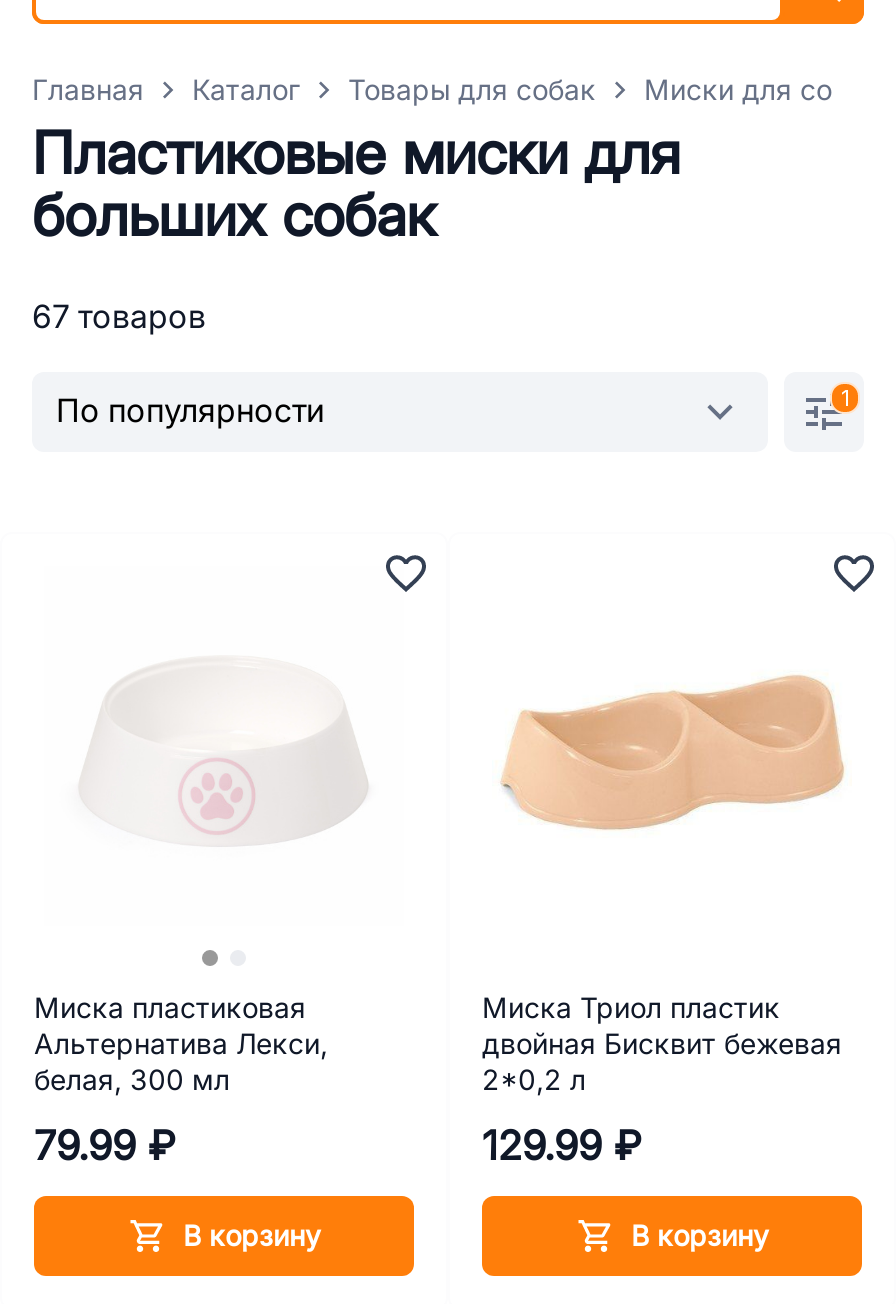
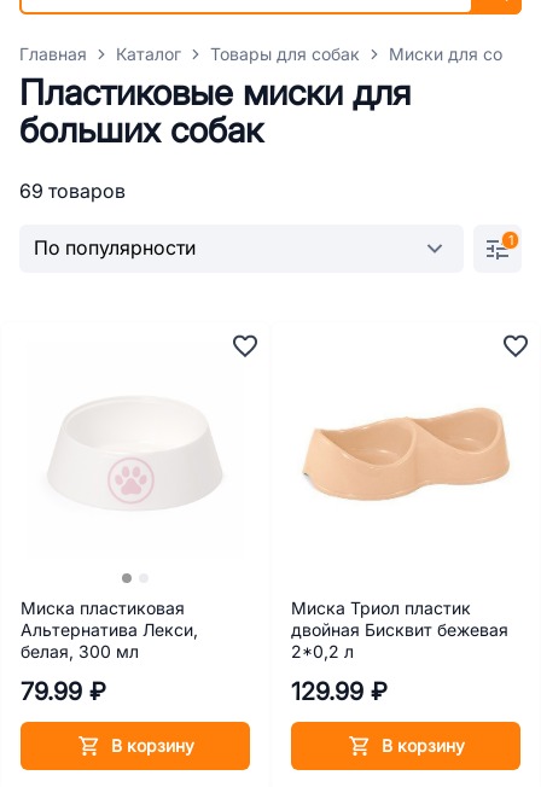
- 67 товаров
+ 69 товаров
